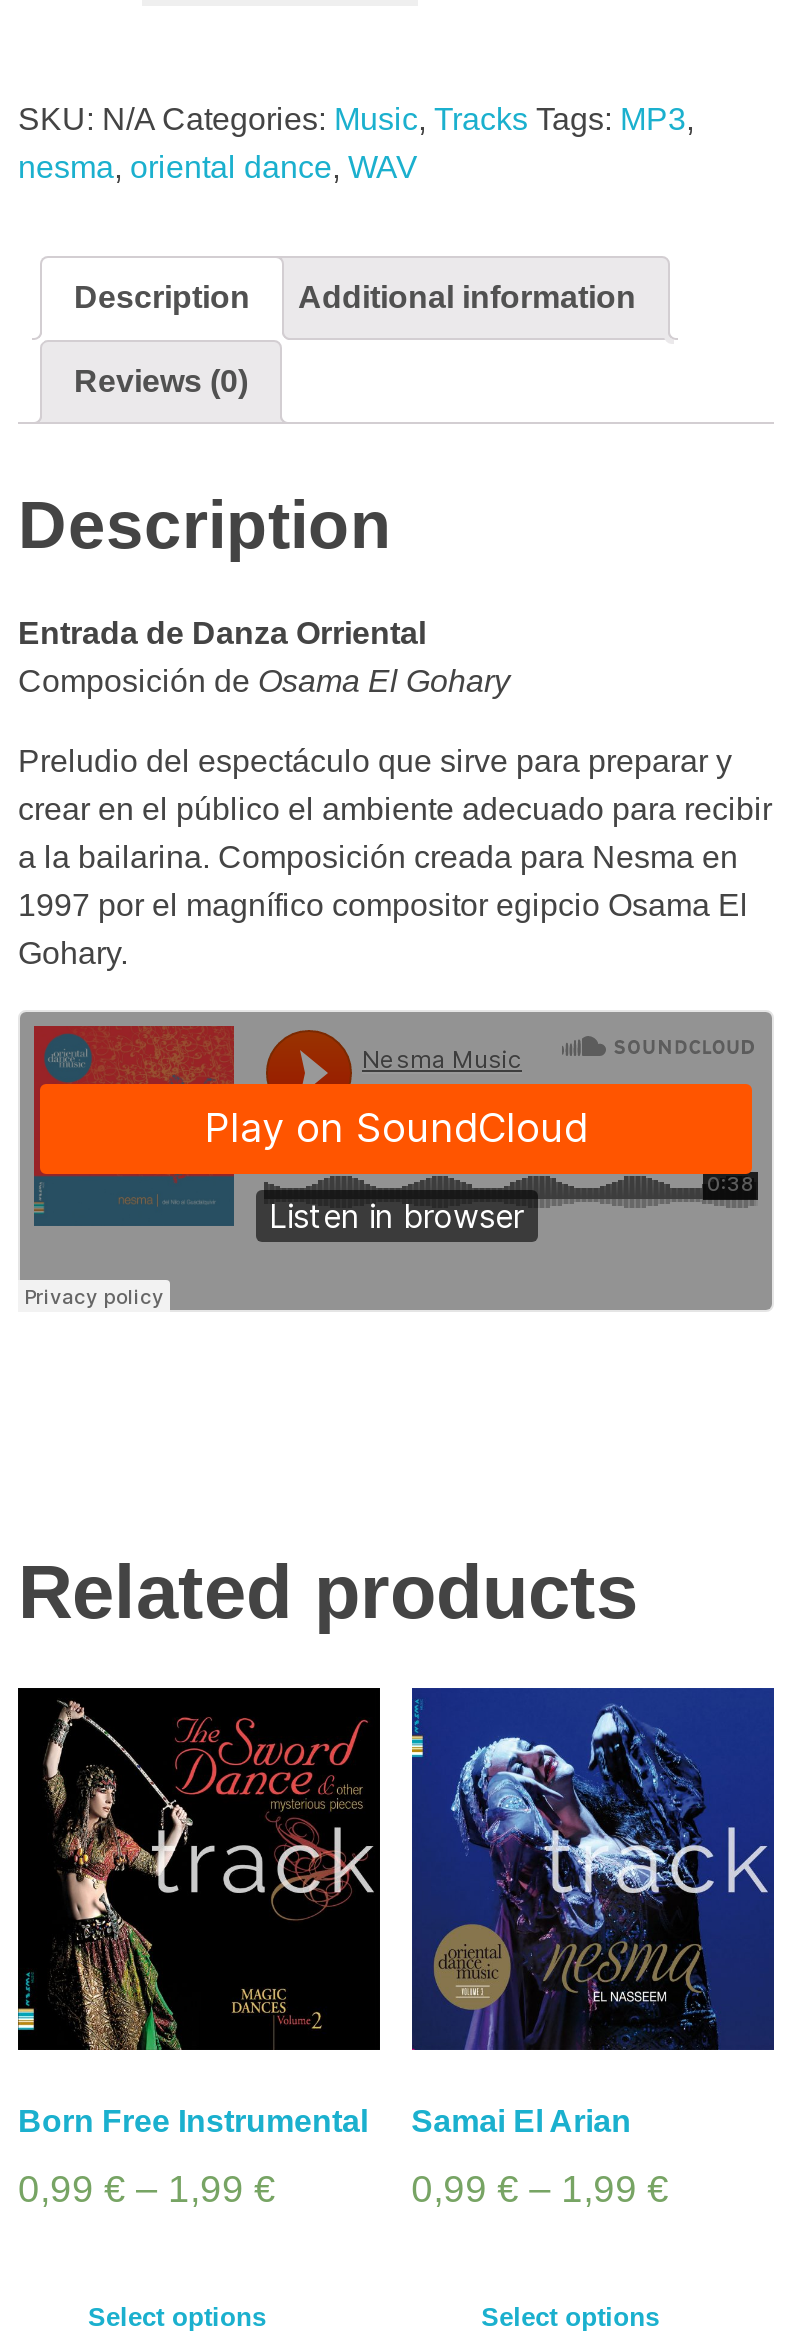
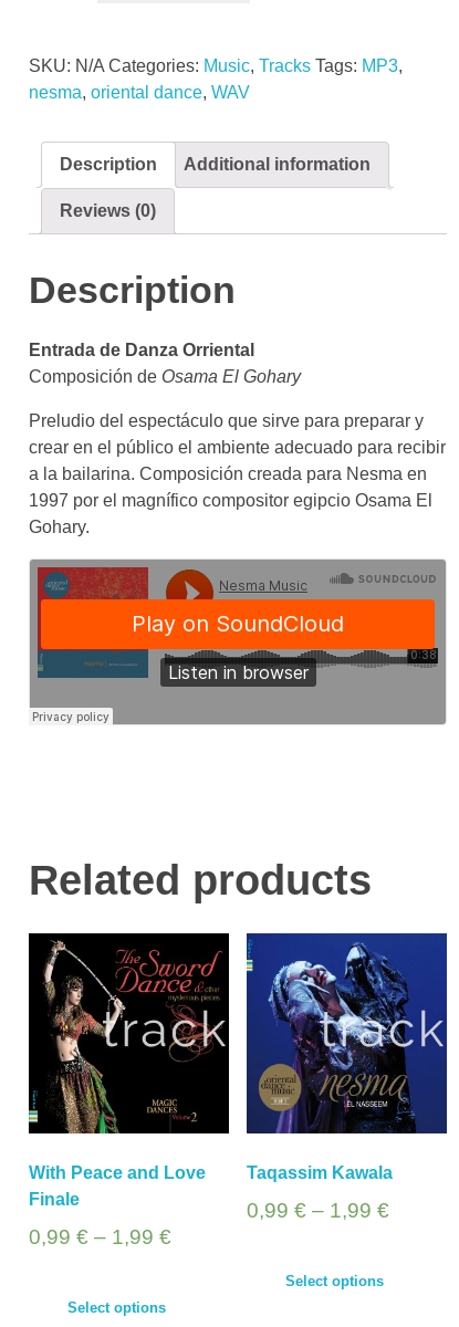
- Born Free Instrumental
+ With Peace and Love
+ Finale

- Samai El Arian
+ Taqassim Kawala
